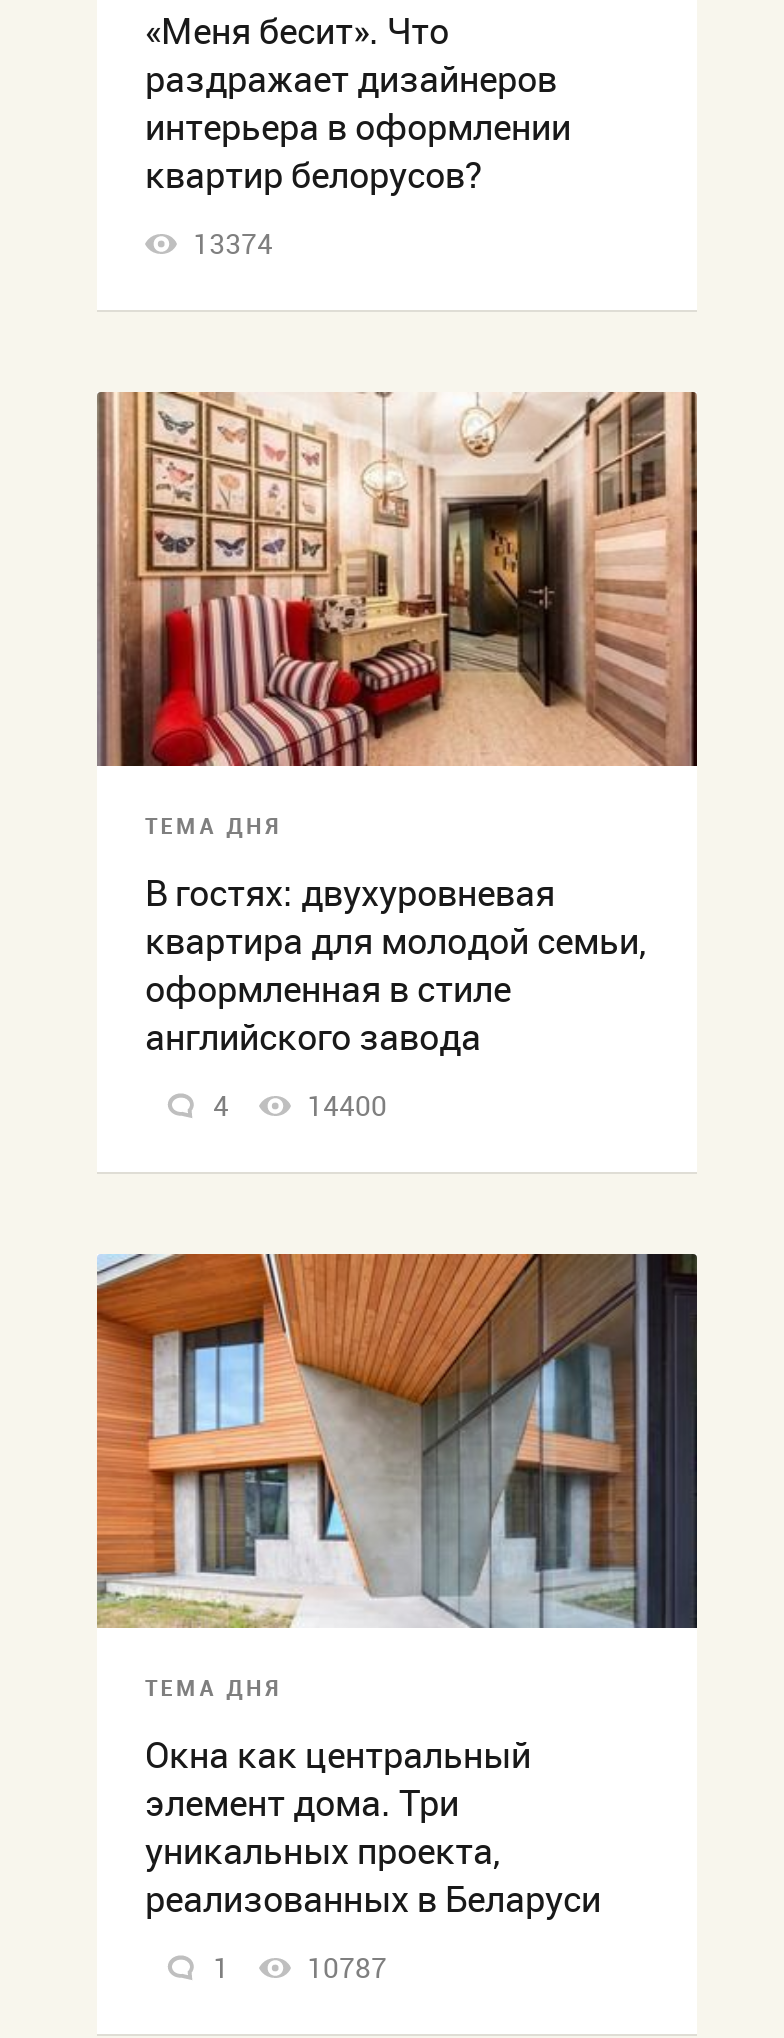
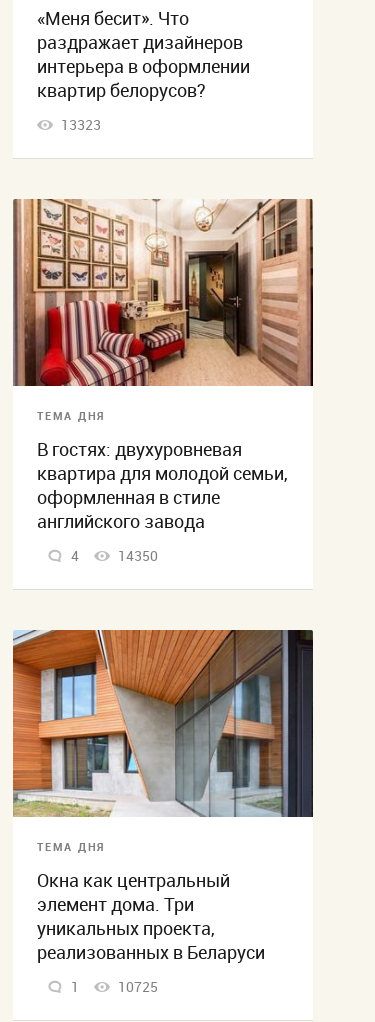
- 13374
+ 13323

- 14400
+ 14350

- 10787
+ 10725
